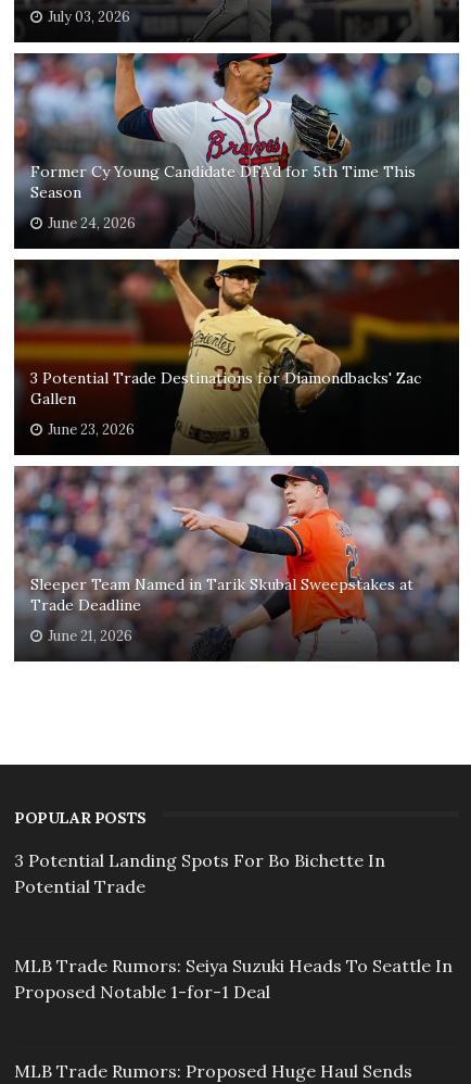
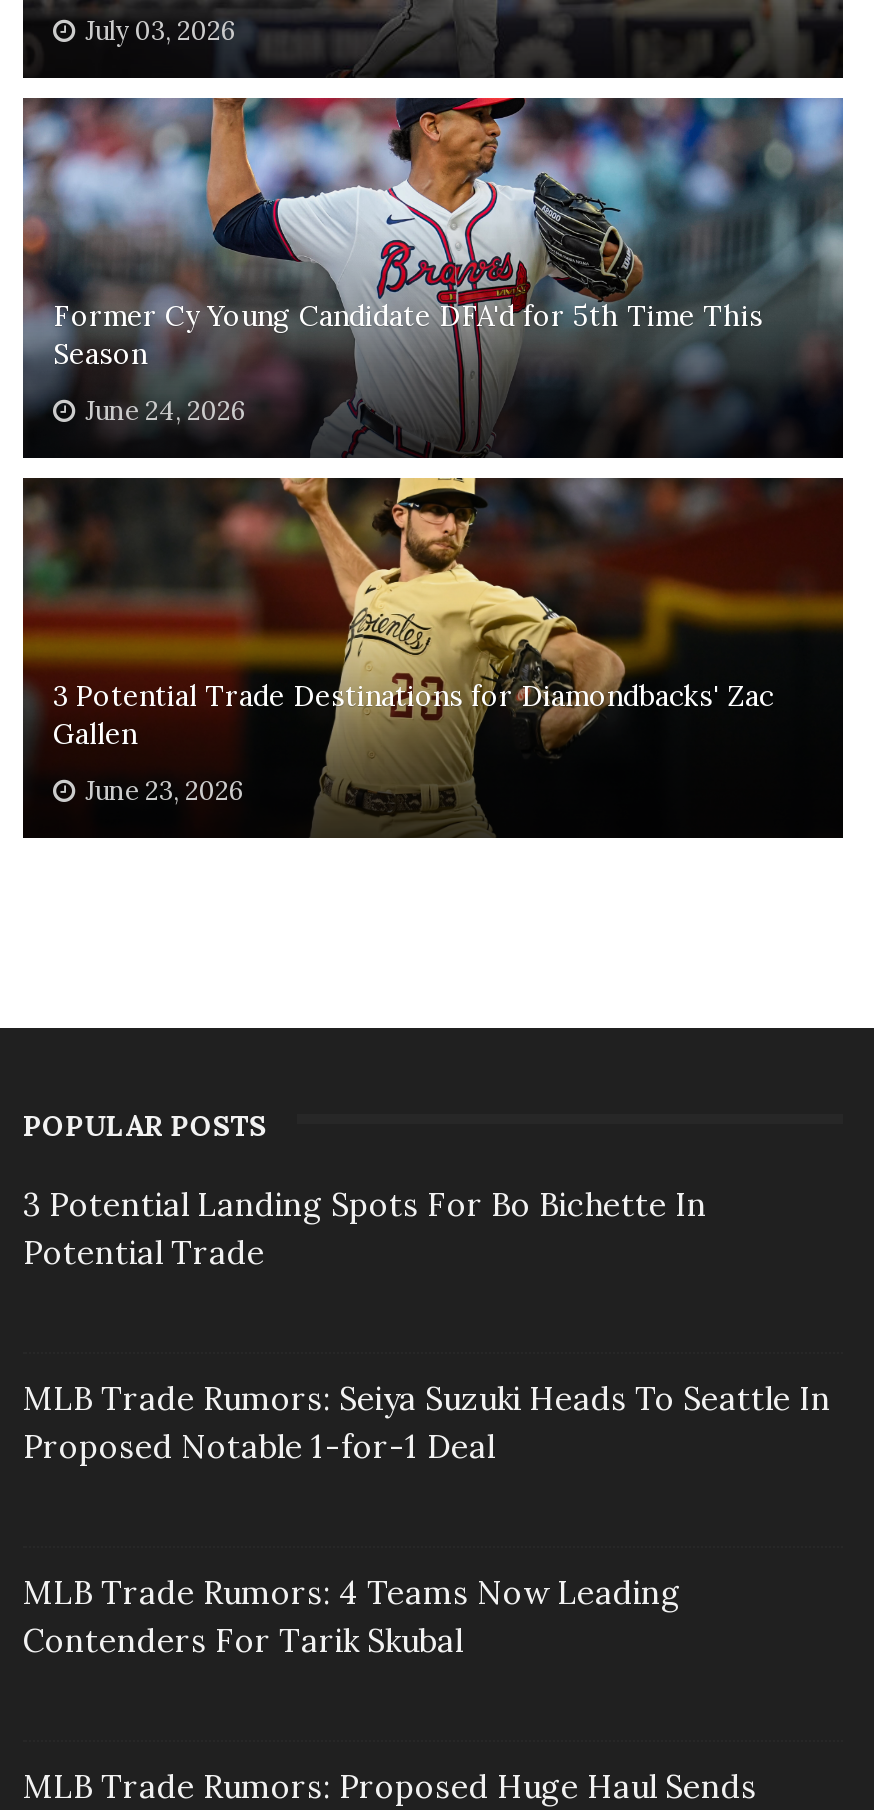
- [image]
- Sleeper Team Named in Tarik Skubal Sweepstakes at
- Trade Deadline
- June 21, 2026

moved up: POPULAR POSTS | 3 Potential Landing Spots For Bo Bichette In | Potential Trade | MLB Trade Rumors: Seiya Suzuki Heads To Seattle In | Proposed Notable 1-for-1 Deal

+ MLB Trade Rumors: 4 Teams Now Leading
+ Contenders For Tarik Skubal
